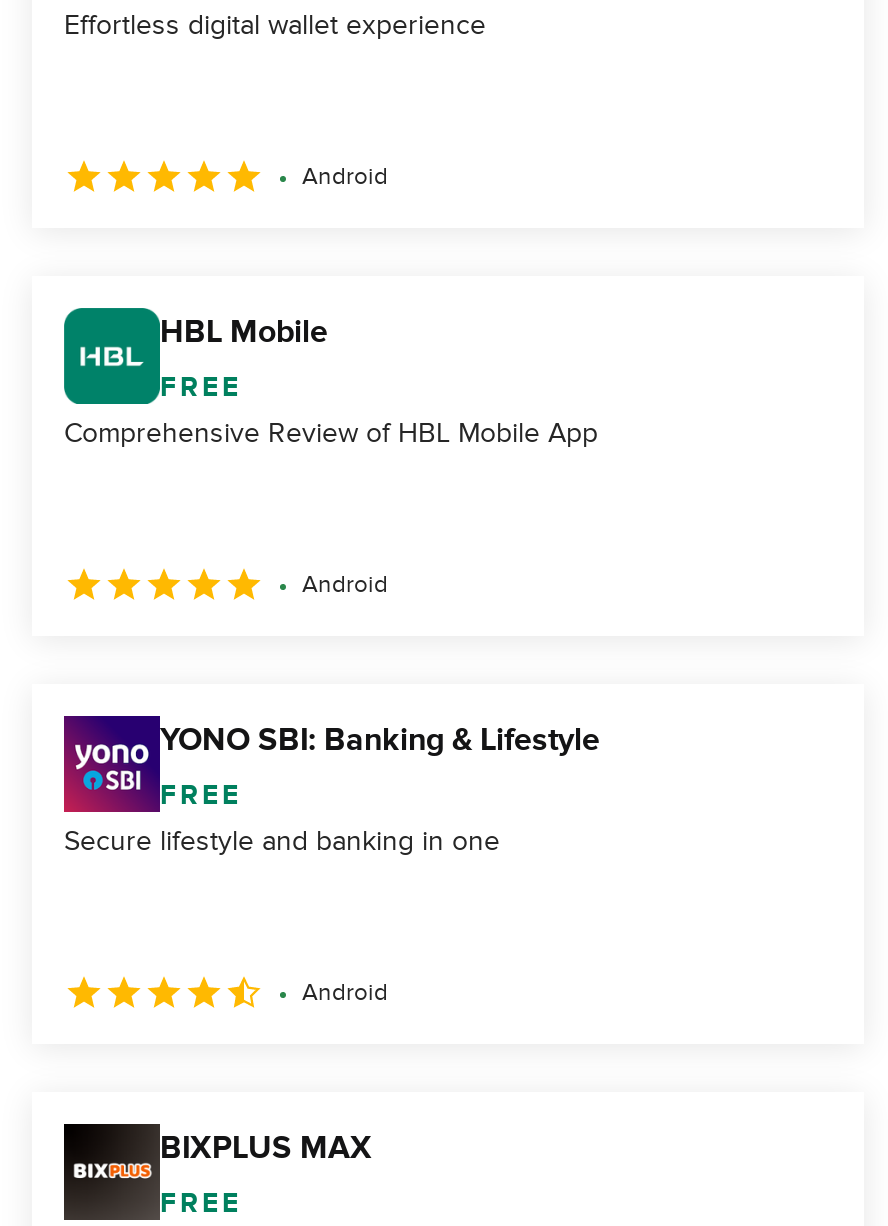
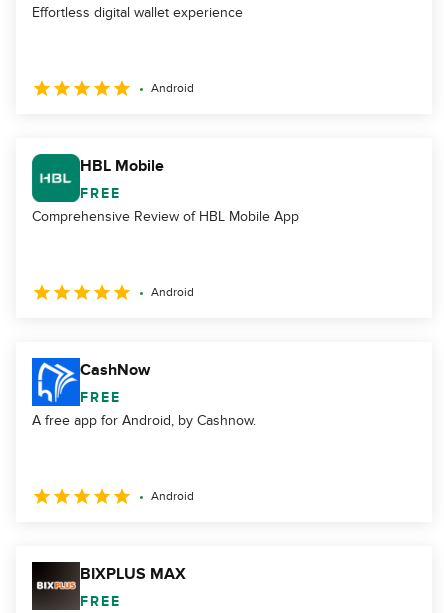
- [image]
- YONO SBI: Banking & Lifestyle
+ [image]
+ CashNow

- Secure lifestyle and banking in one
+ A free app for Android, by Cashnow.
